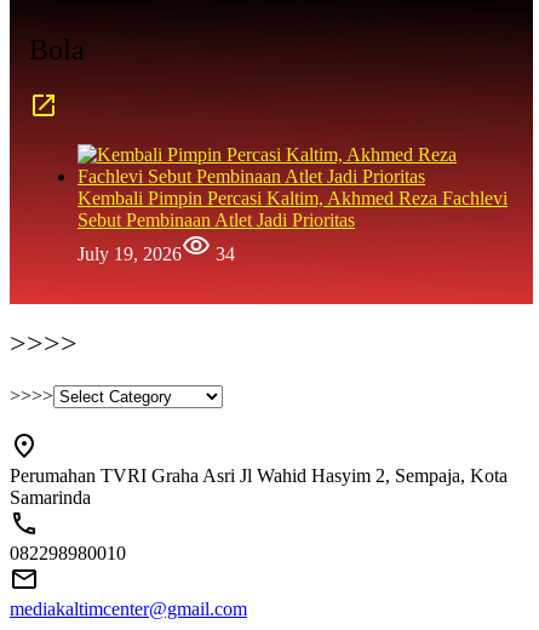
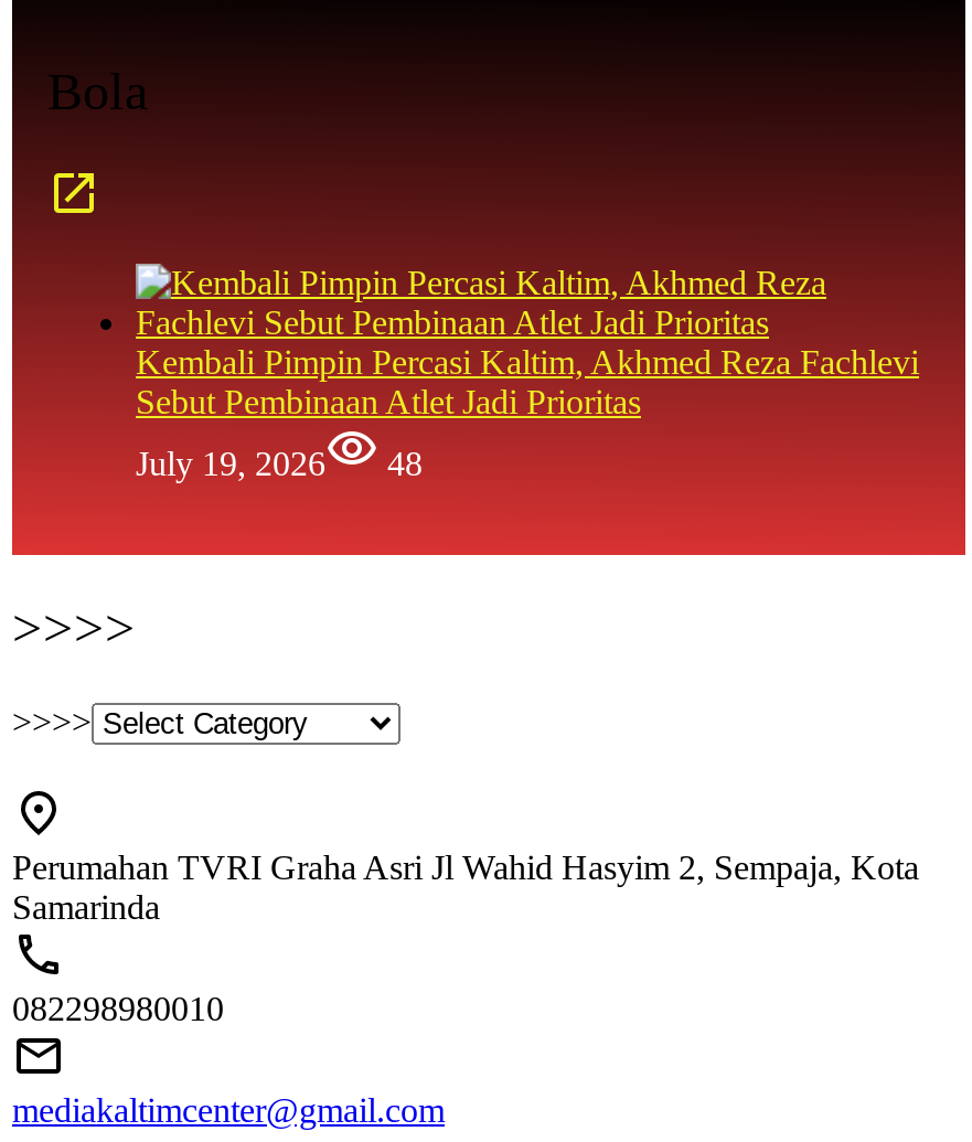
- July 19, 2026 34
+ July 19, 2026 48
